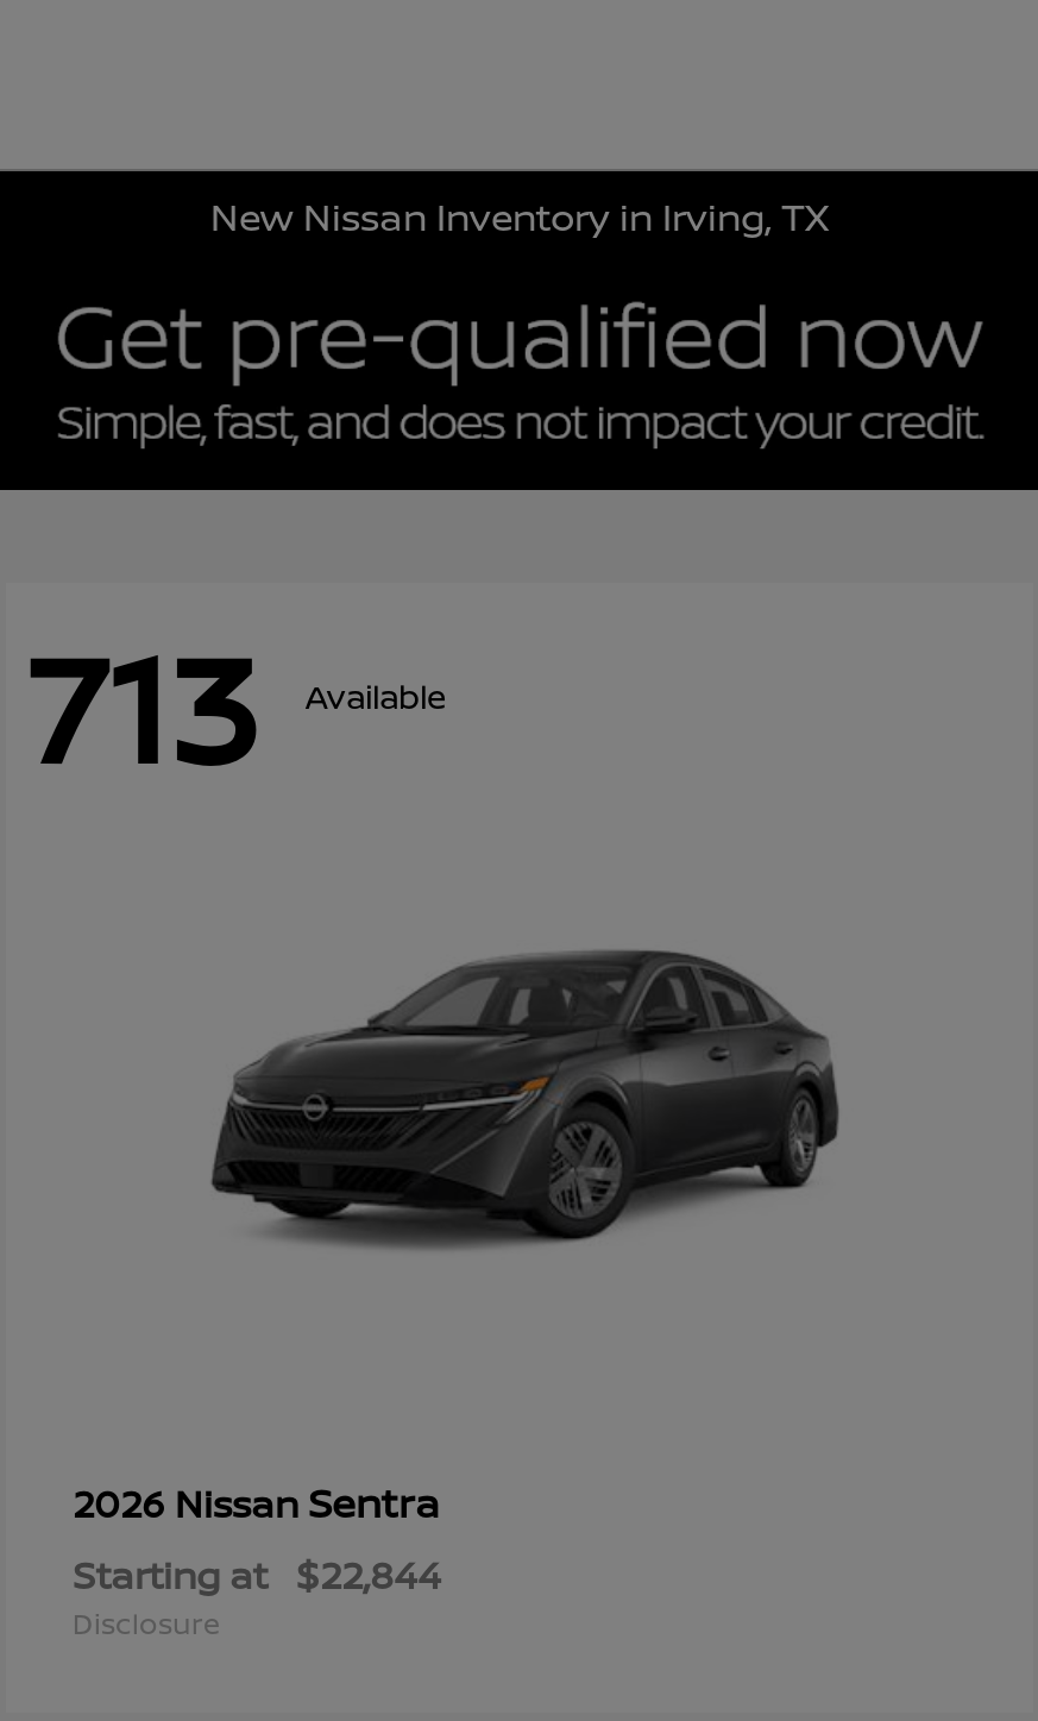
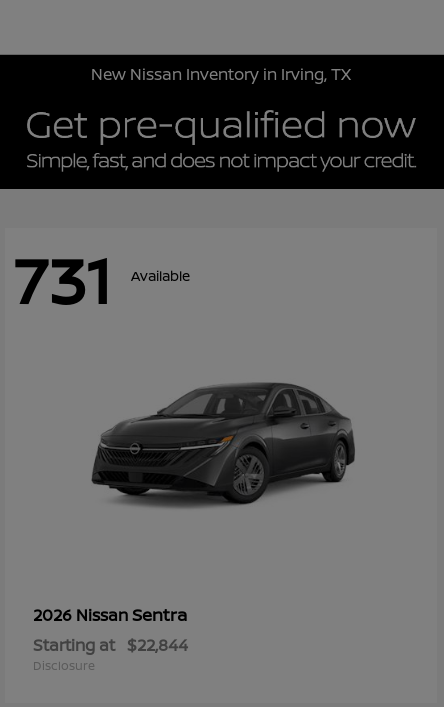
- 713 Available
+ 731 Available
